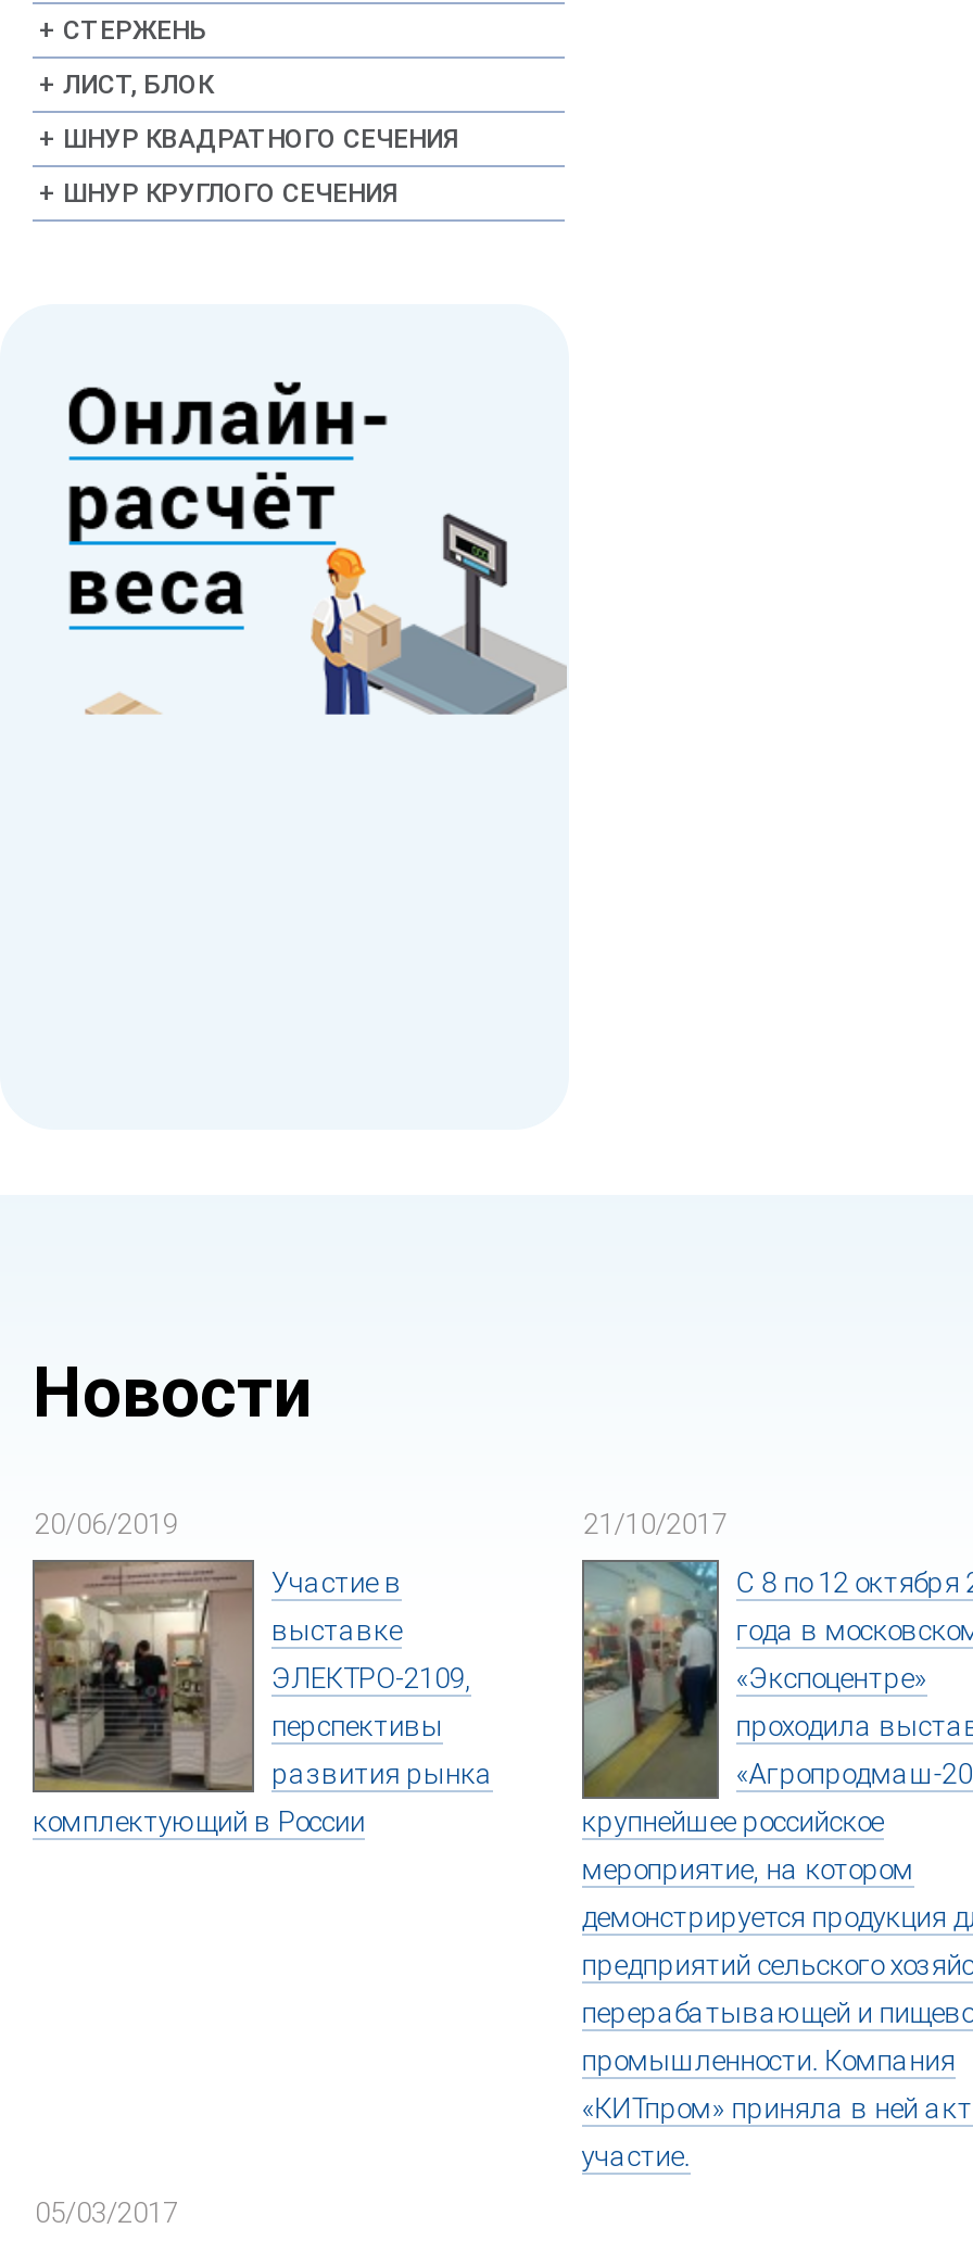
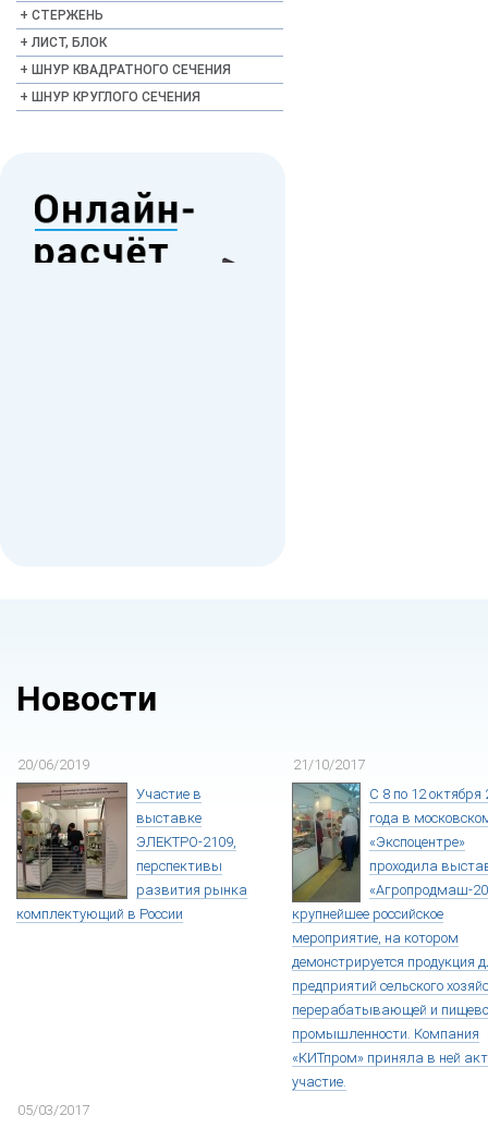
- [image]
